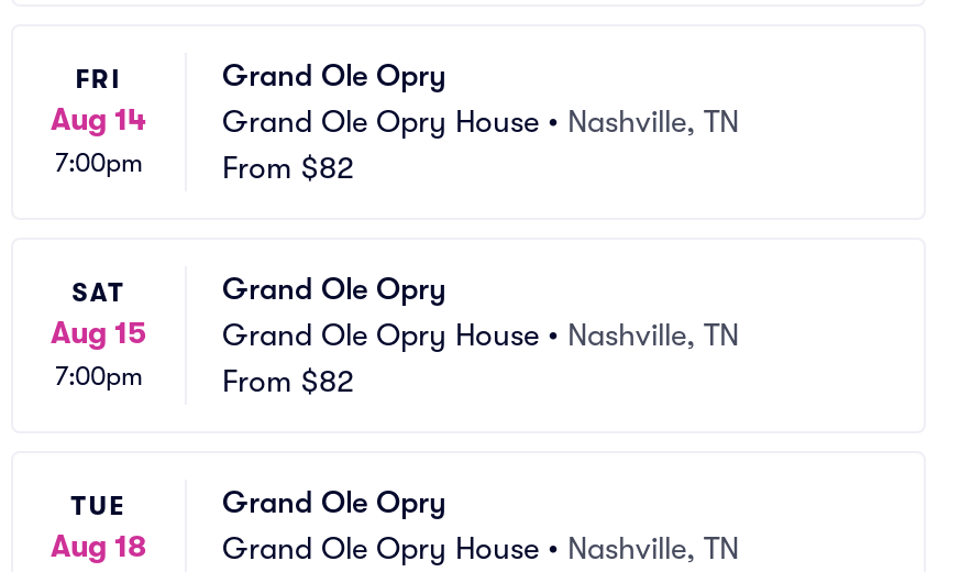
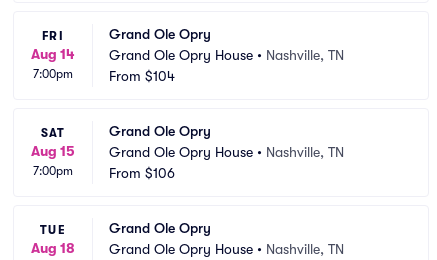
- From $82
+ From $104

- From $82
+ From $106
